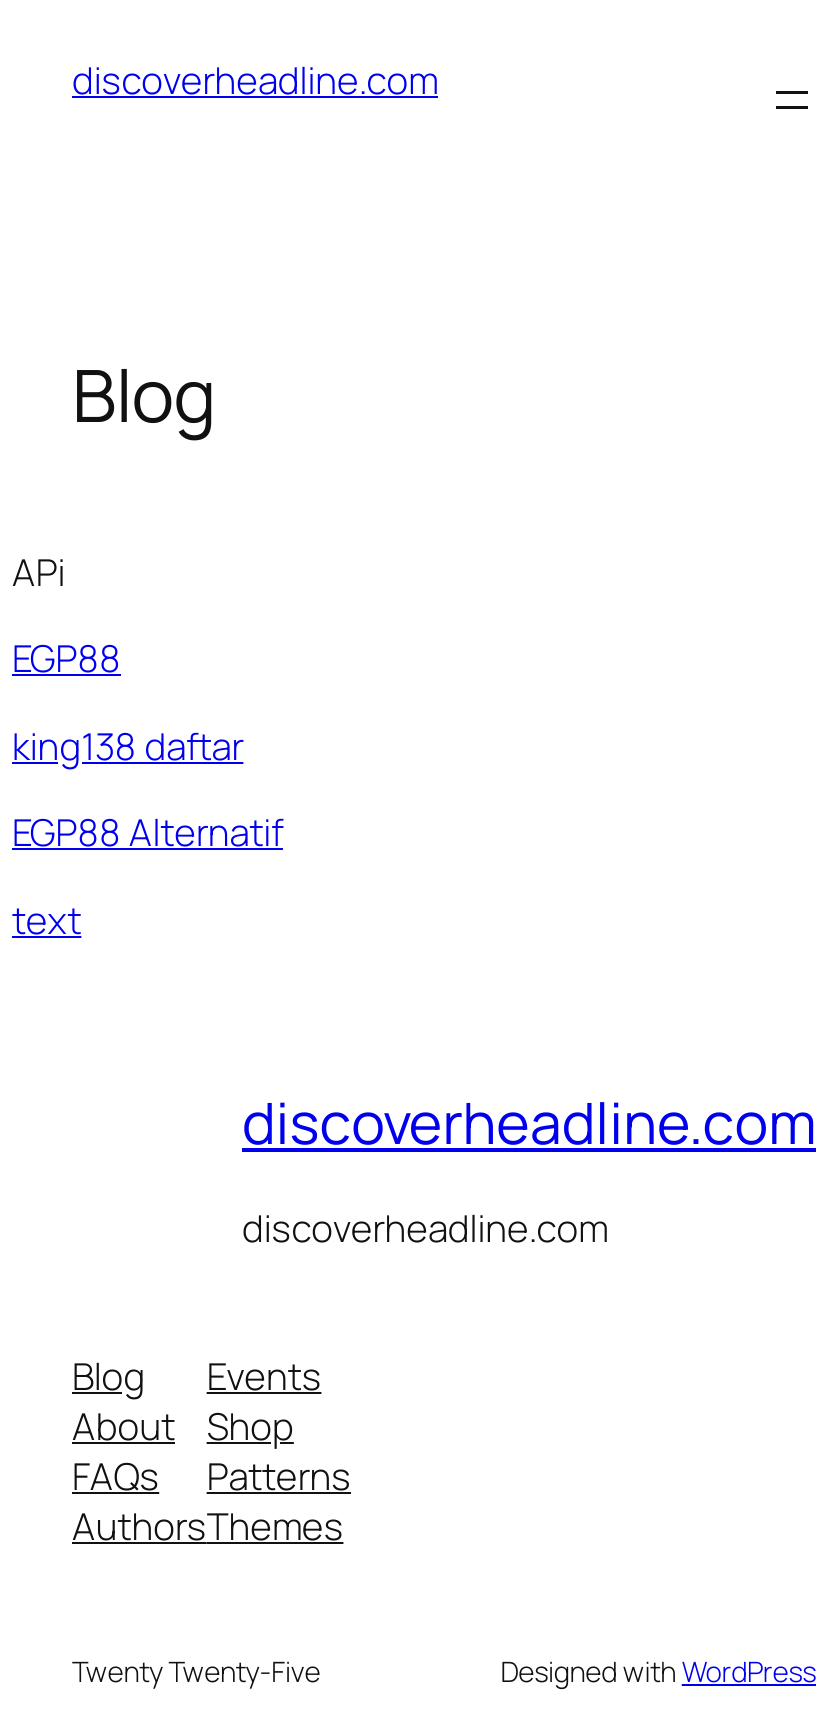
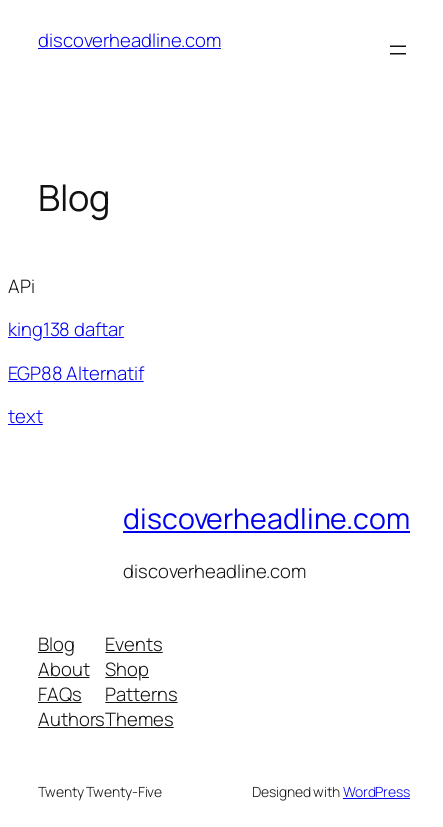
- EGP88
